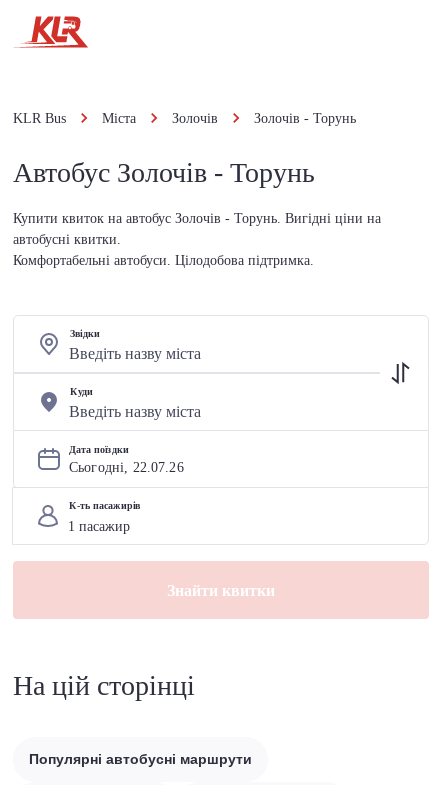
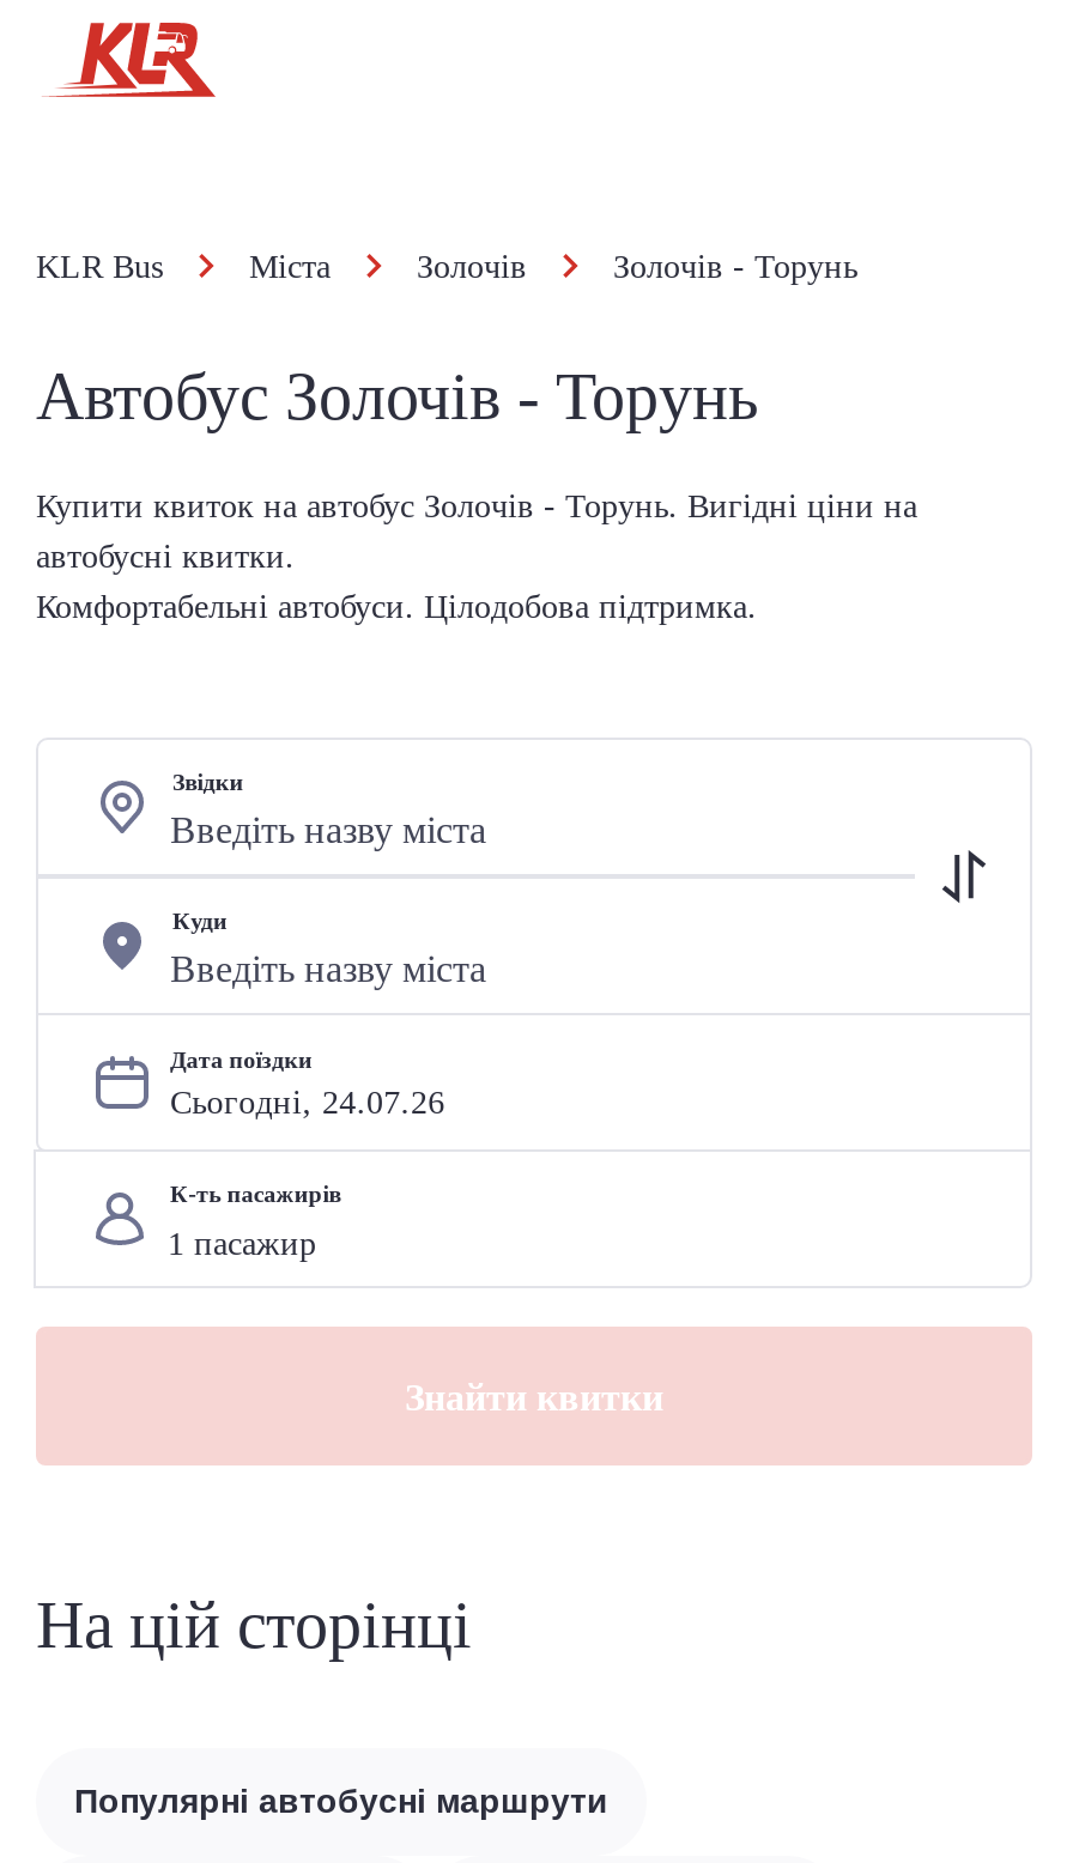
- Сьогодні, 22.07.26
+ Сьогодні, 24.07.26
